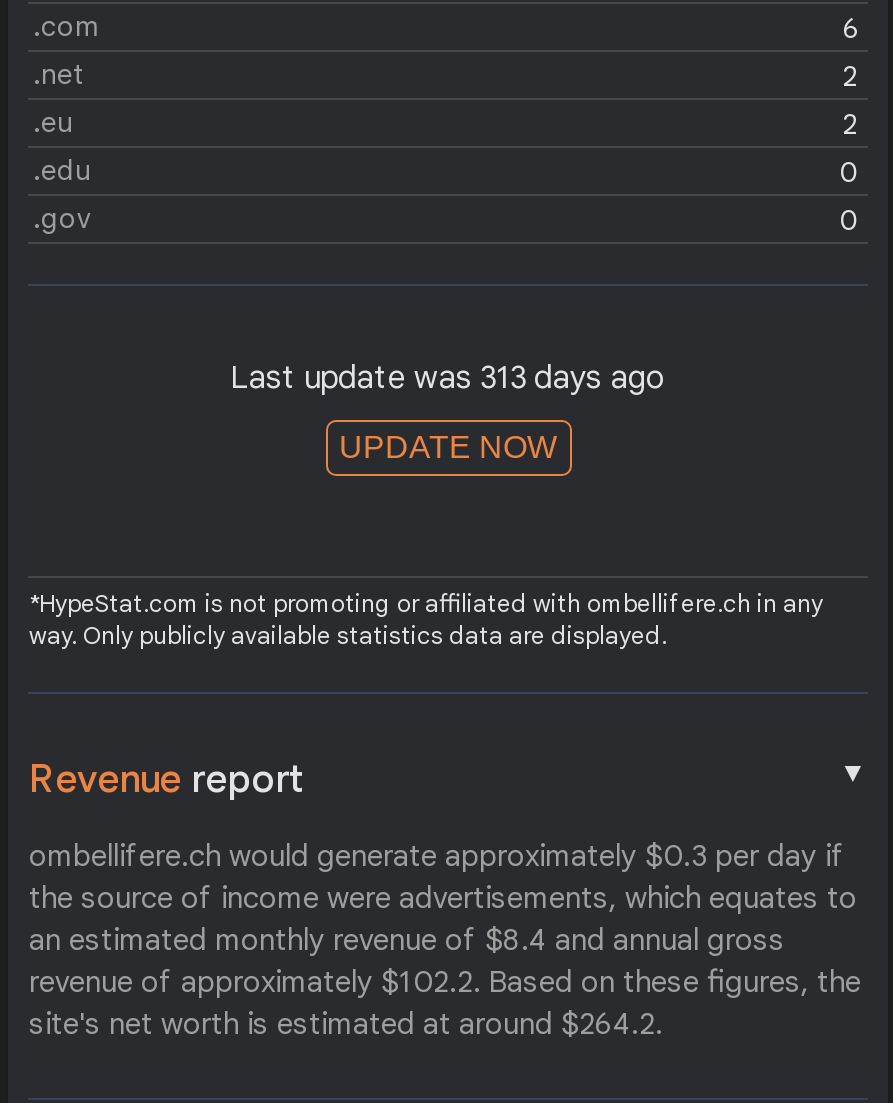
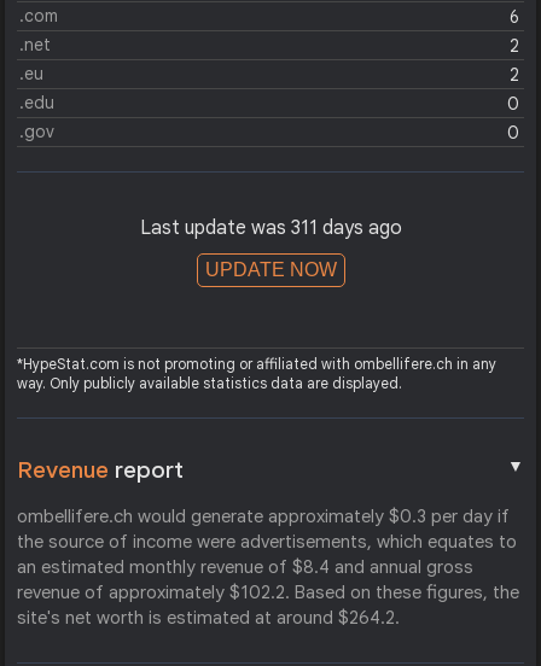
- Last update was 313 days ago
+ Last update was 311 days ago
